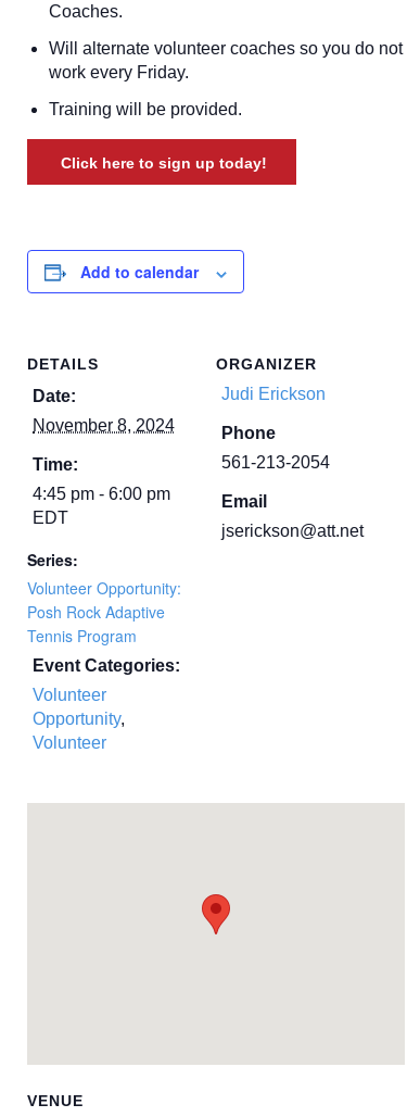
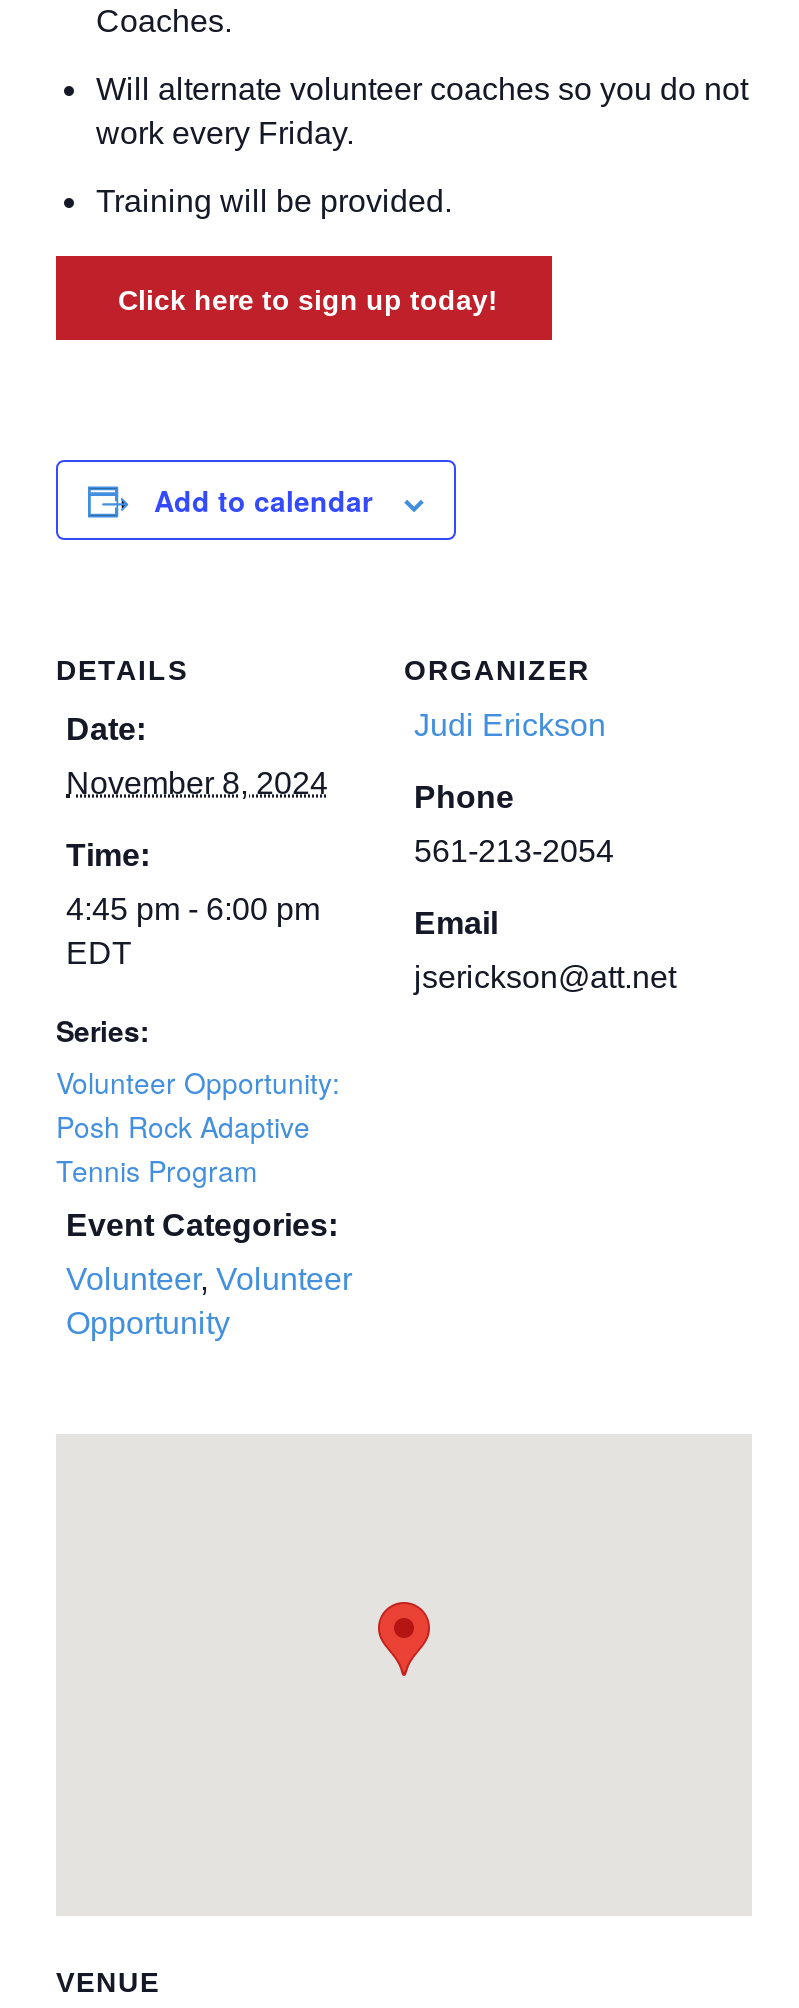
- Volunteer
- Opportunity,
- Volunteer
+ Volunteer, Volunteer
+ Opportunity
